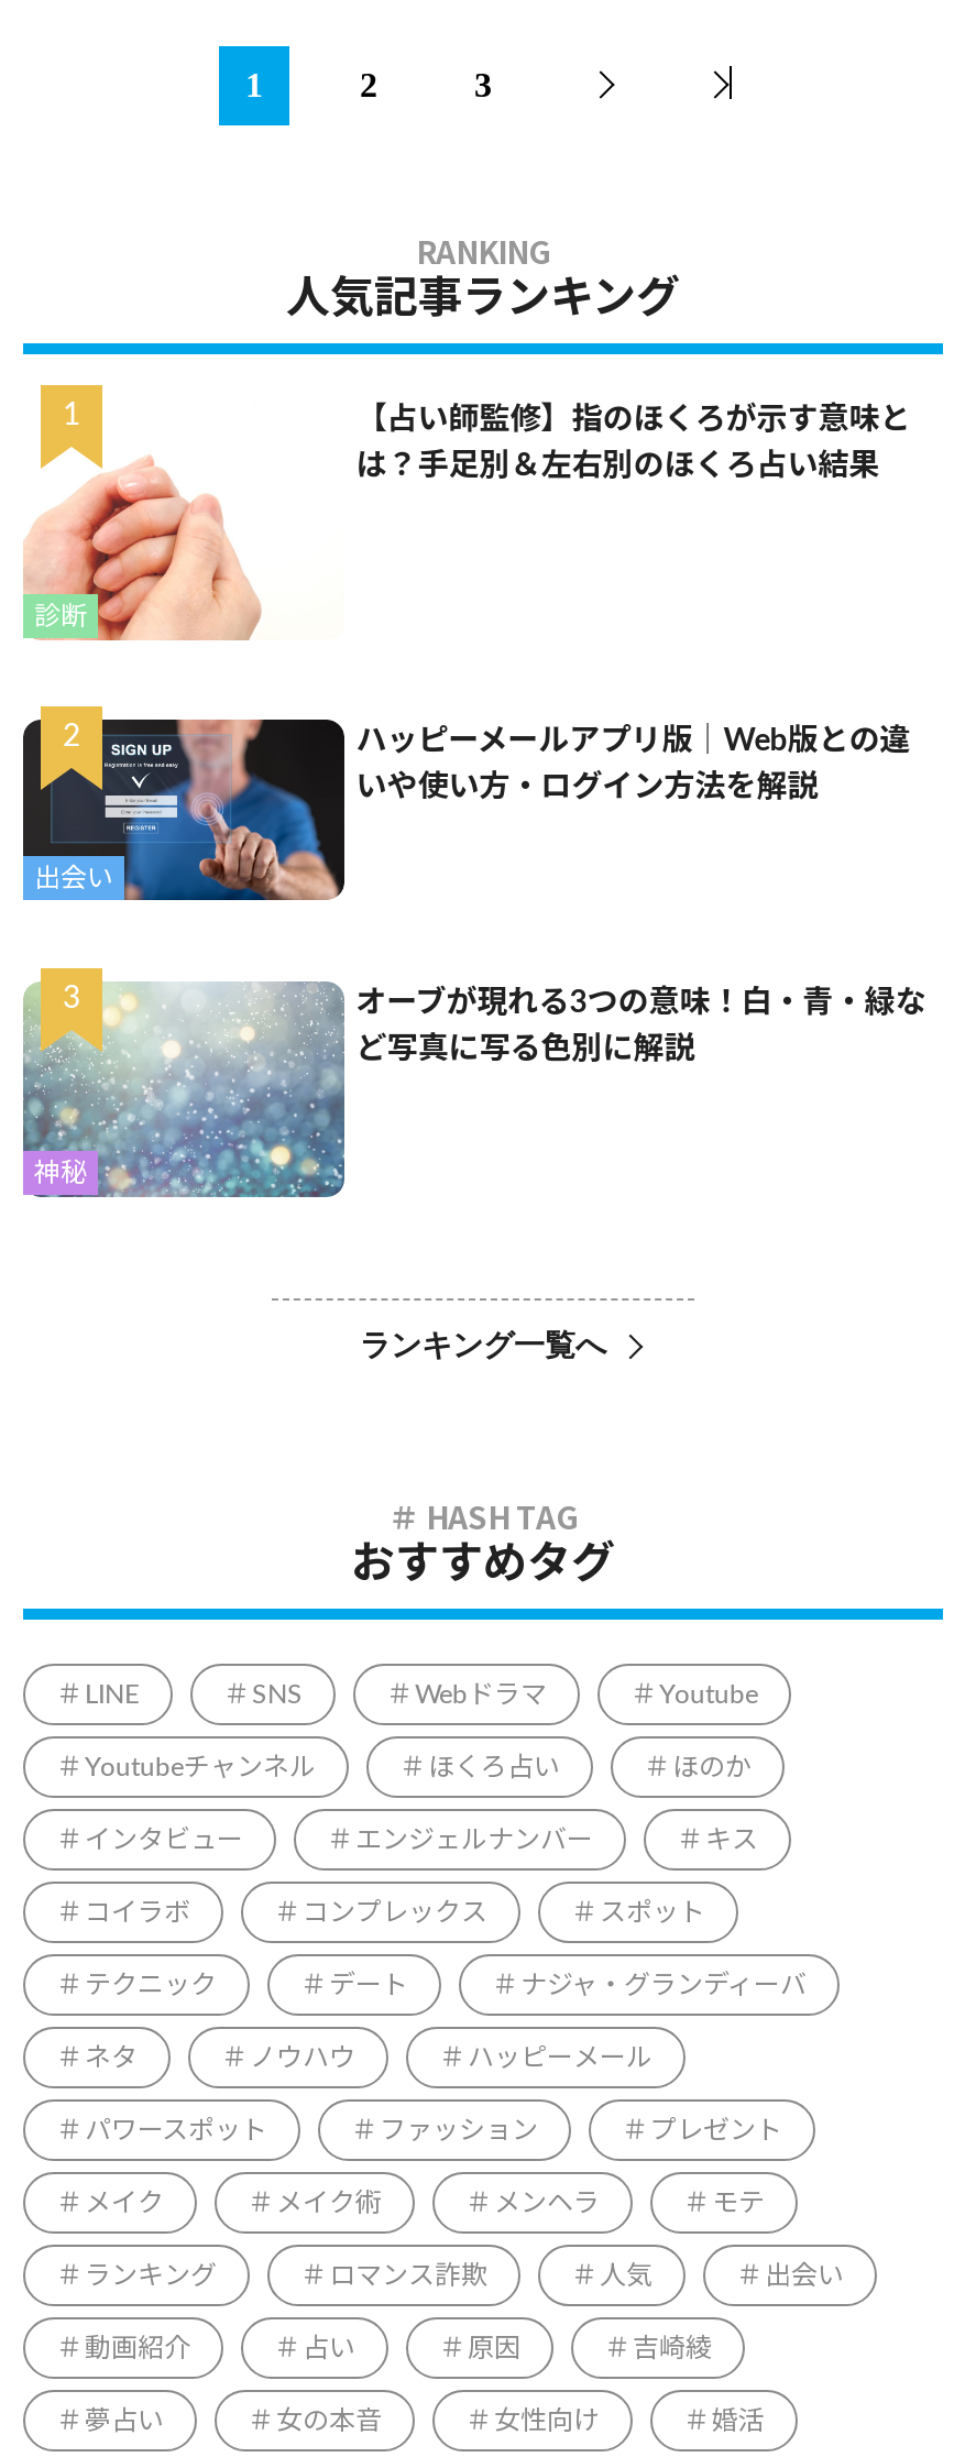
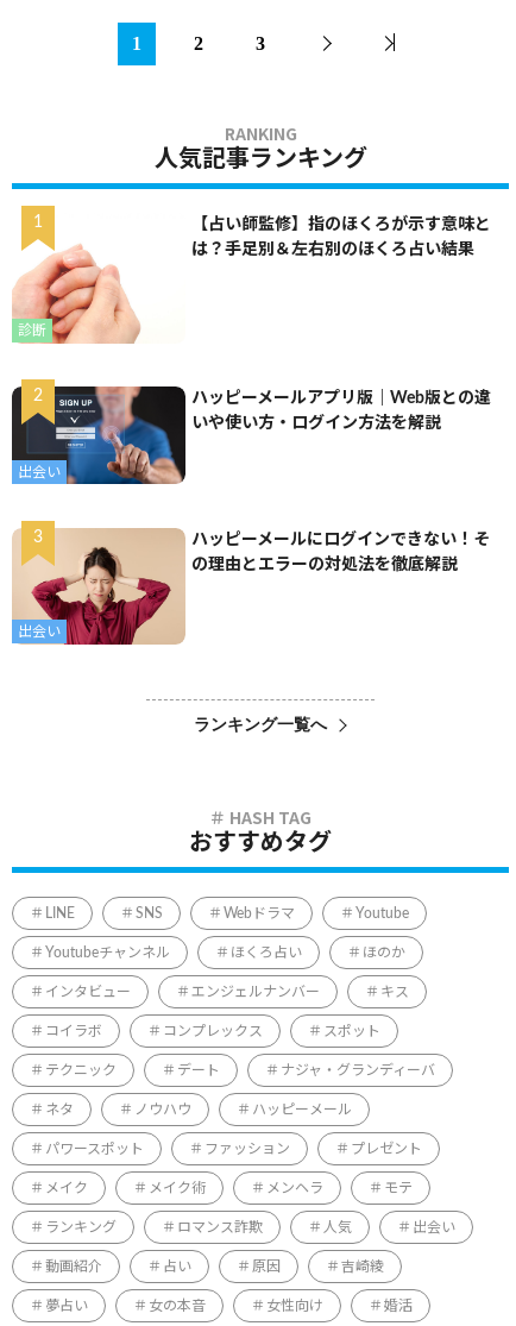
- [image]
- 神秘
+ [image]
+ 出会い

- オーブが現れる3つの意味！白・青・緑な
+ ハッピーメールにログインできない！そ

- ど写真に写る色別に解説
+ の理由とエラーの対処法を徹底解説
